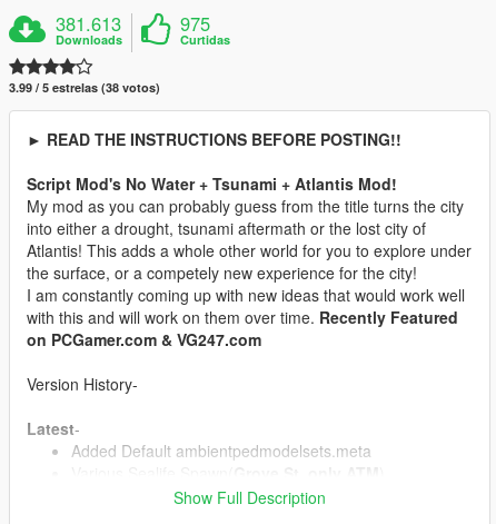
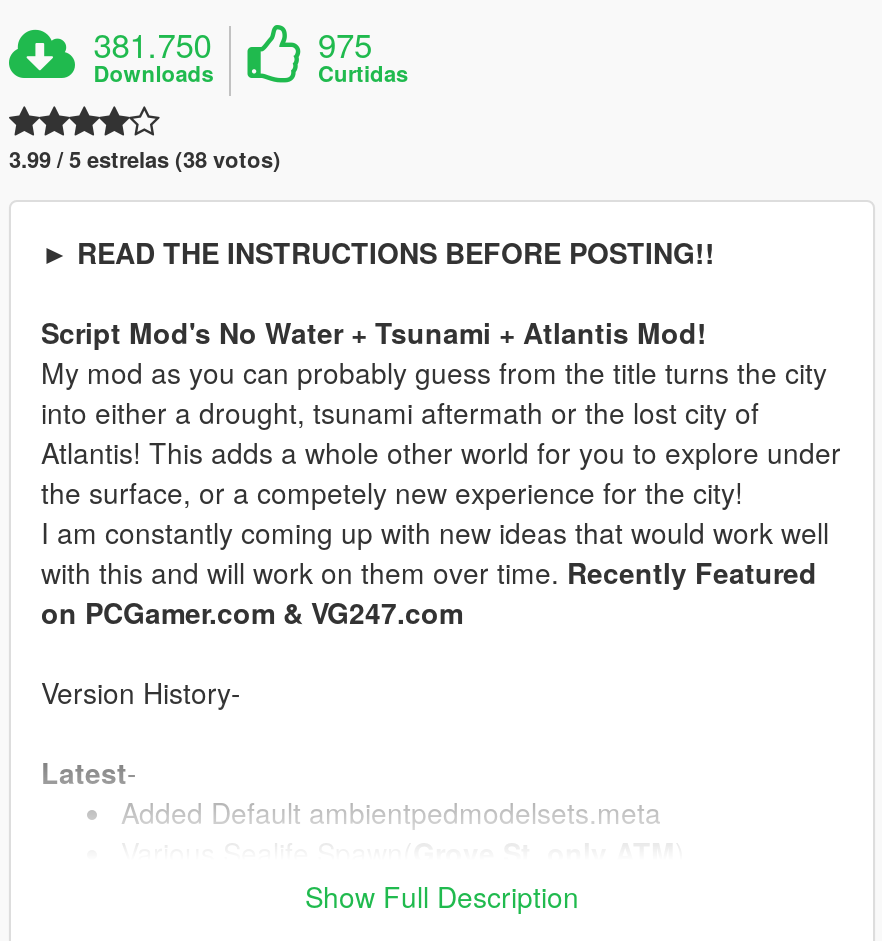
- 381.613
+ 381.750
